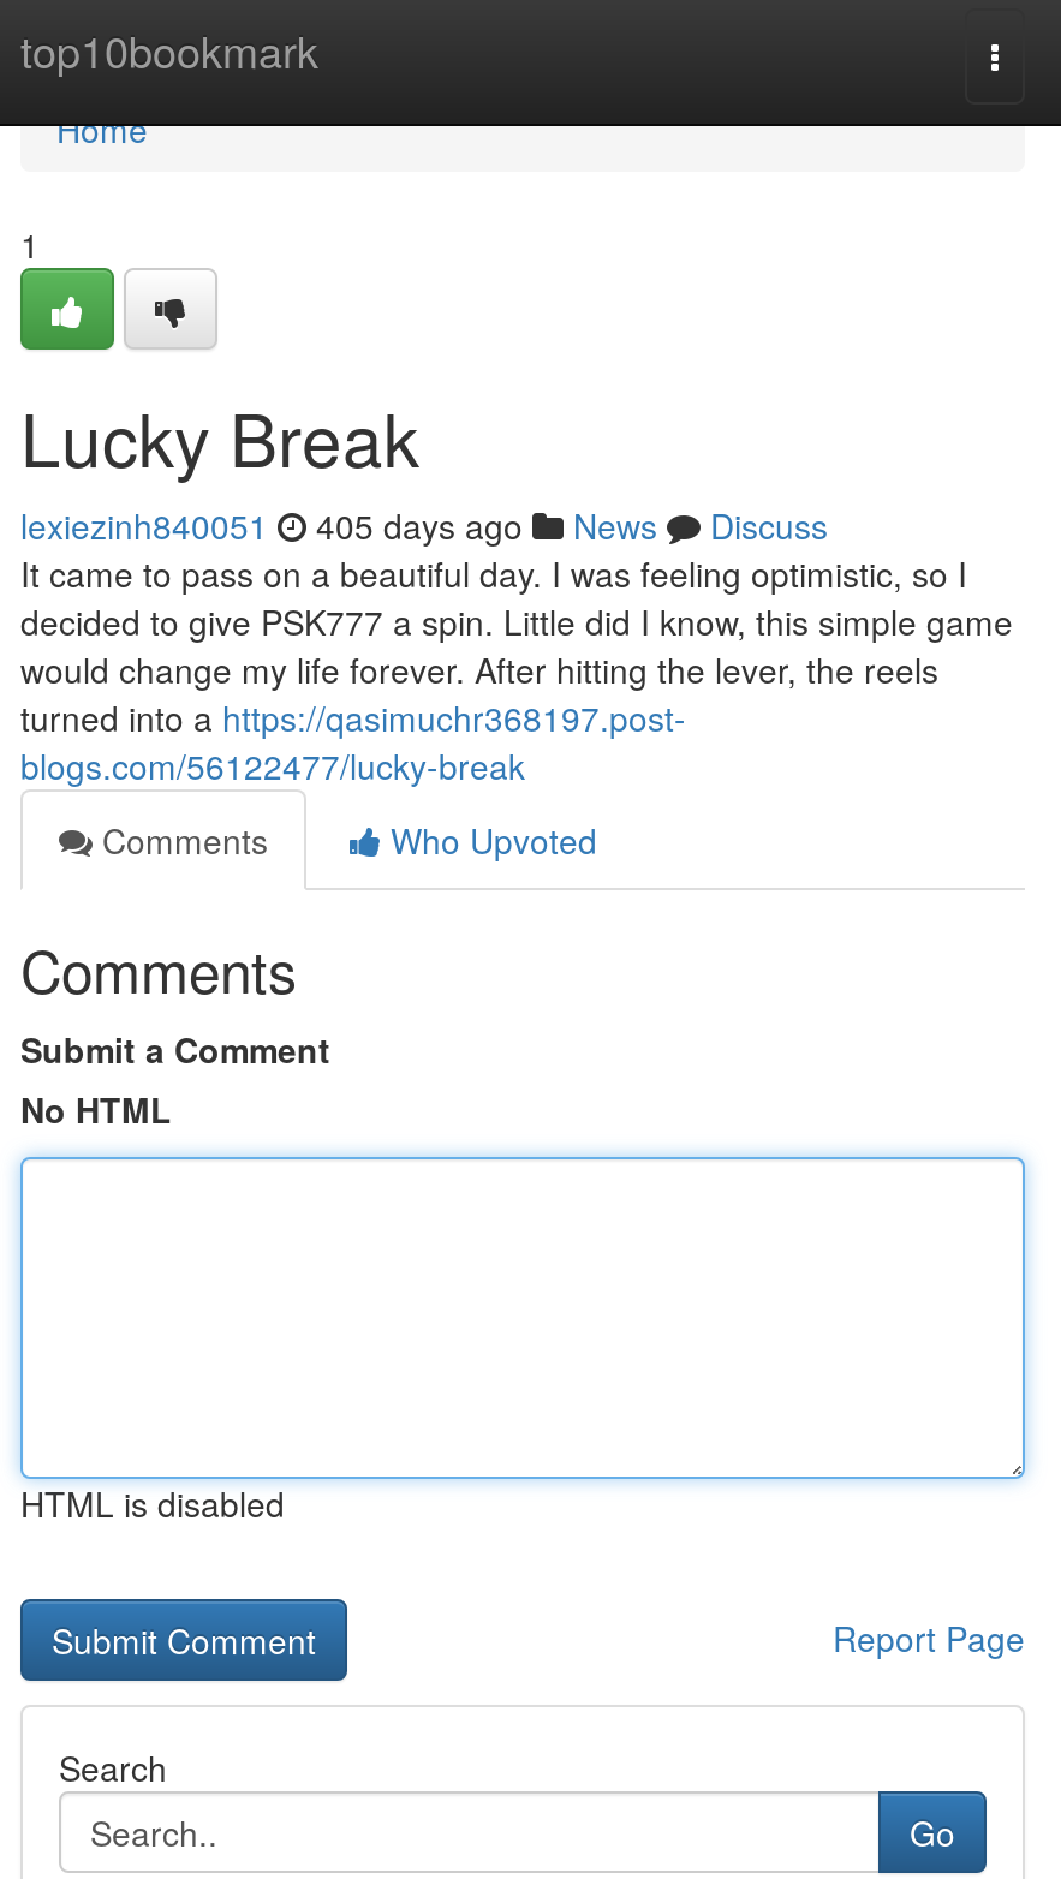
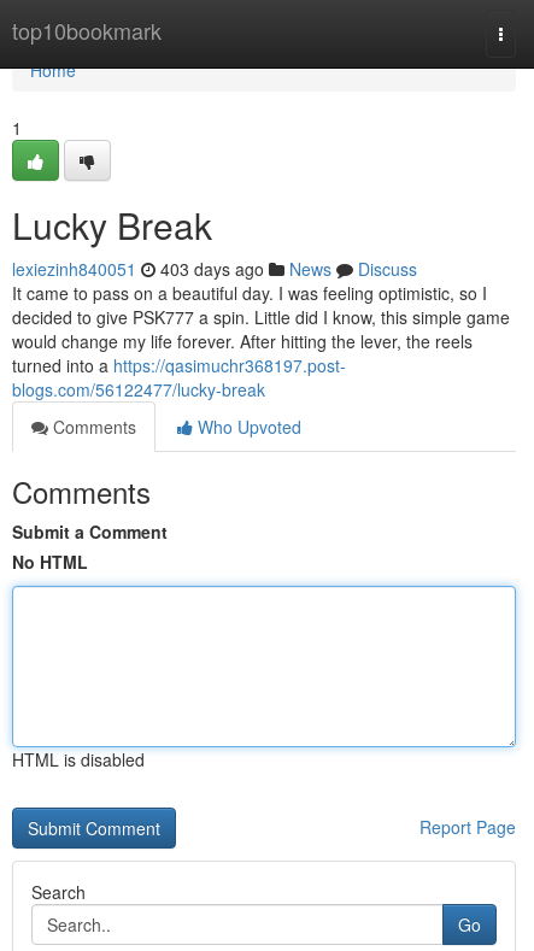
- lexiezinh840051 405 days ago News Discuss
+ lexiezinh840051 403 days ago News Discuss
